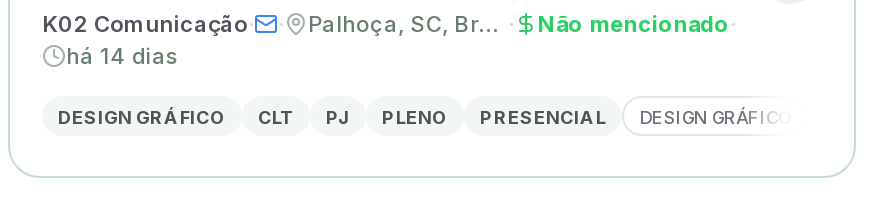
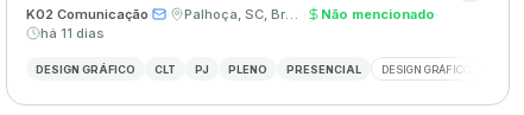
- há 14 dias
+ há 11 dias
